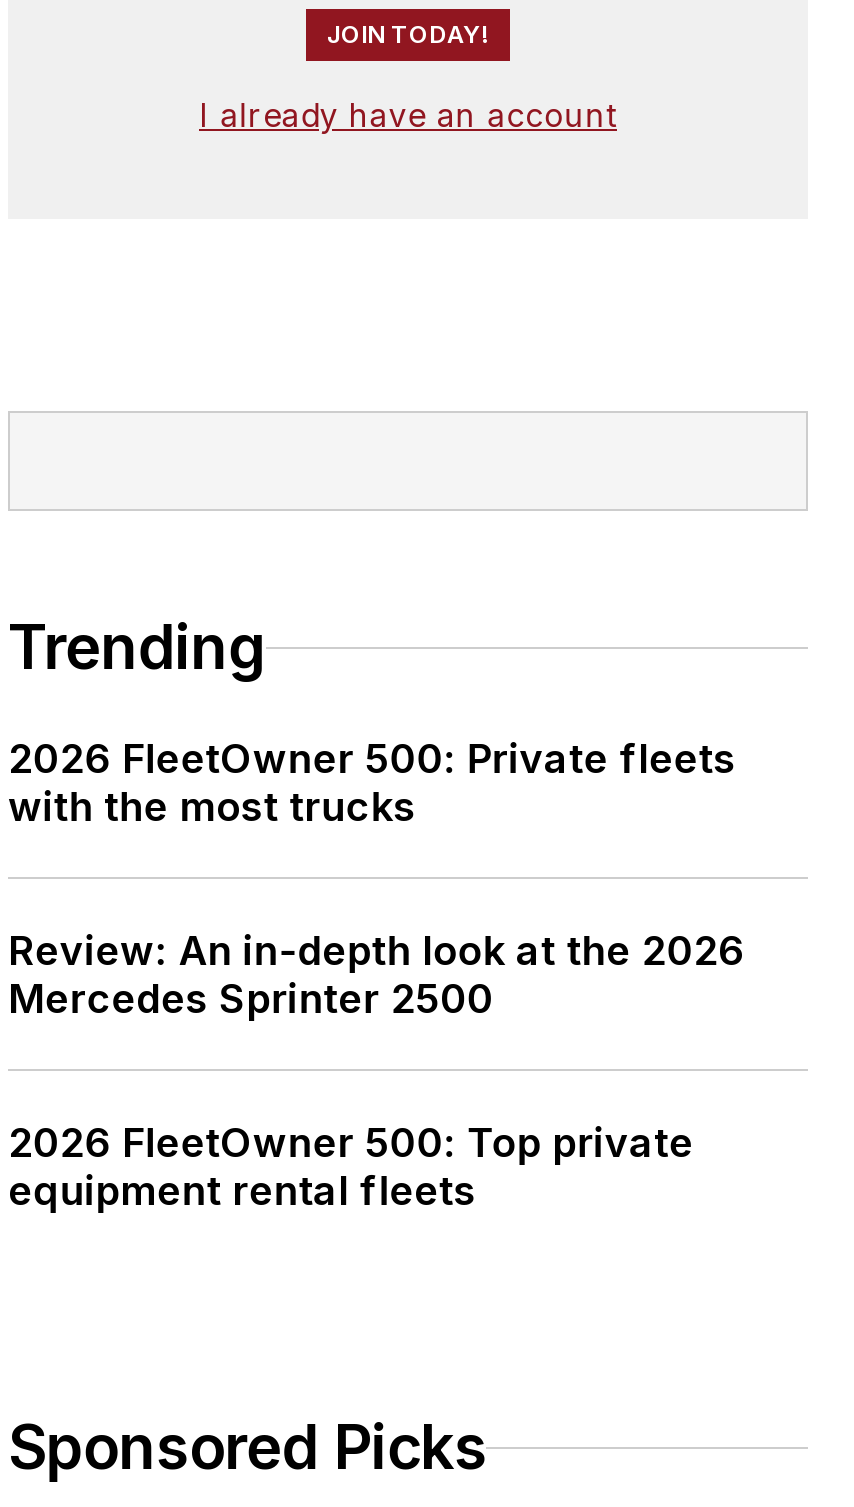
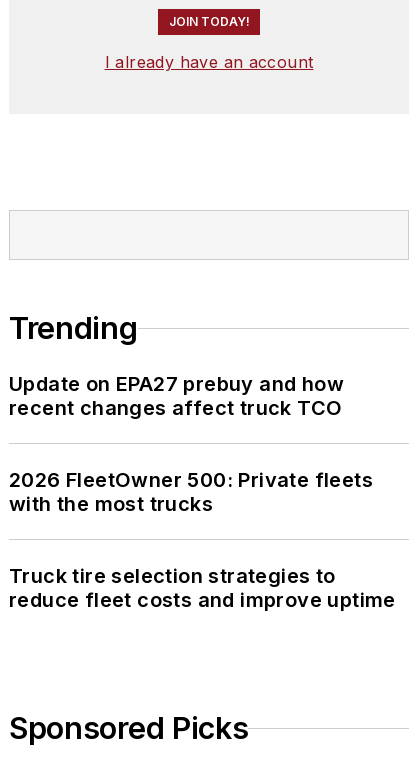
+ Update on EPA27 prebuy and how
+ recent changes affect truck TCO

moved down: 2026 FleetOwner 500: Private fleets | with the most trucks

- Review: An in-depth look at the 2026
- Mercedes Sprinter 2500
- 2026 FleetOwner 500: Top private
- equipment rental fleets
+ Truck tire selection strategies to
+ reduce fleet costs and improve uptime
